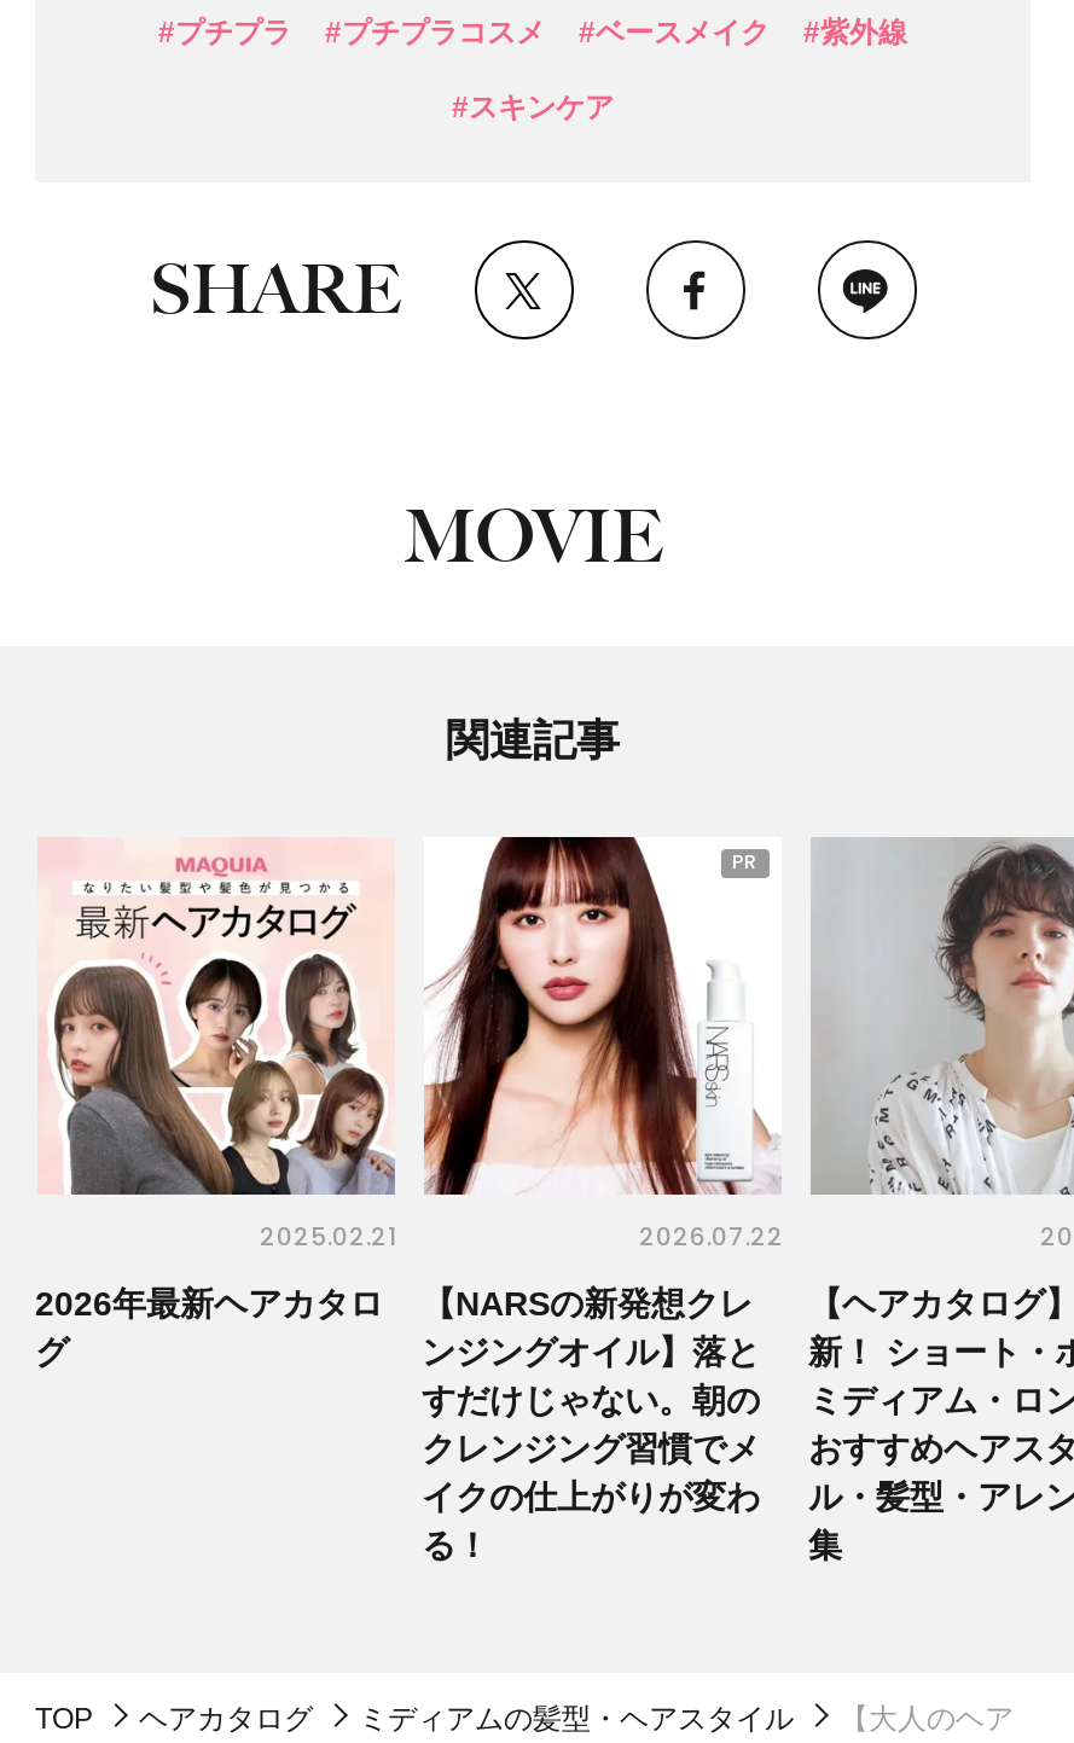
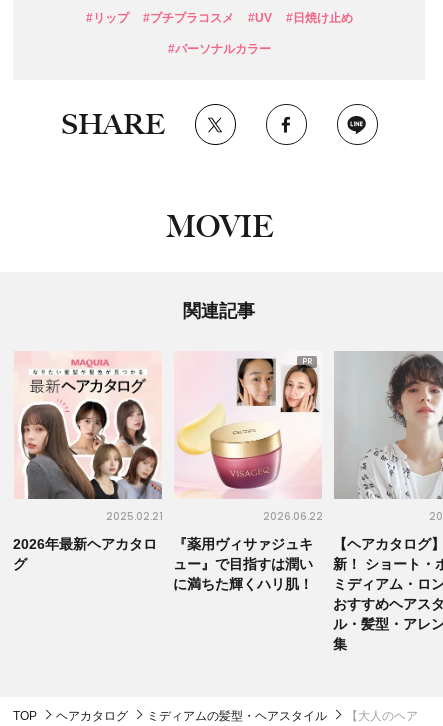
- #プチプラ
+ #リップ

- #ベースメイク
- #紫外線
+ #UV
+ #日焼け止め

- #スキンケア
+ #パーソナルカラー

- [image]
- 2026.07.22
+ [image]
+ 2026.06.22

- 【NARSの新発想クレ
- ンジングオイル】落と
- すだけじゃない。朝の
- クレンジング習慣でメ
- イクの仕上がりが変わ
- る！
+ 『薬用ヴィサァジュキ
+ ュー』で目指すは潤い
+ に満ちた輝くハリ肌！
